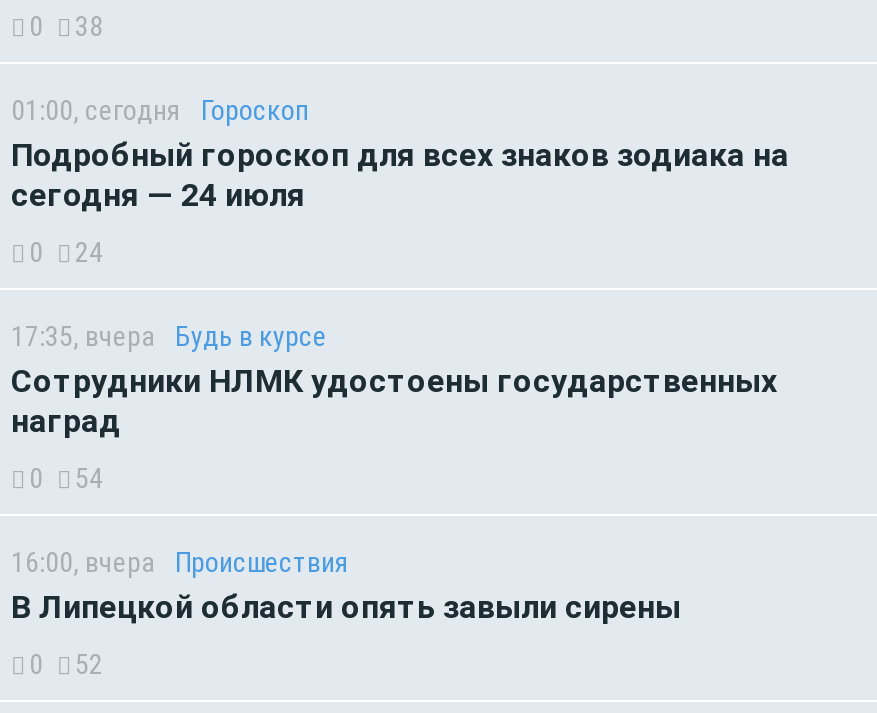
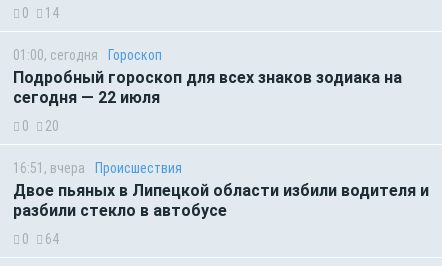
- 0 38
+ 0 14

- сегодня — 24 июля
+ сегодня — 22 июля

- 24
- 17:35, вчера
- Будь в курсе
- Сотрудники НЛМК удостоены государственных
- наград
- 0
- 54
- 16:00, вчера
+ 20
+ 16:51, вчера

moved up: Происшествия

- В Липецкой области опять завыли сирены
+ Двое пьяных в Липецкой области избили водителя и
+ разбили стекло в автобусе

- 0 52
+ 0 64
